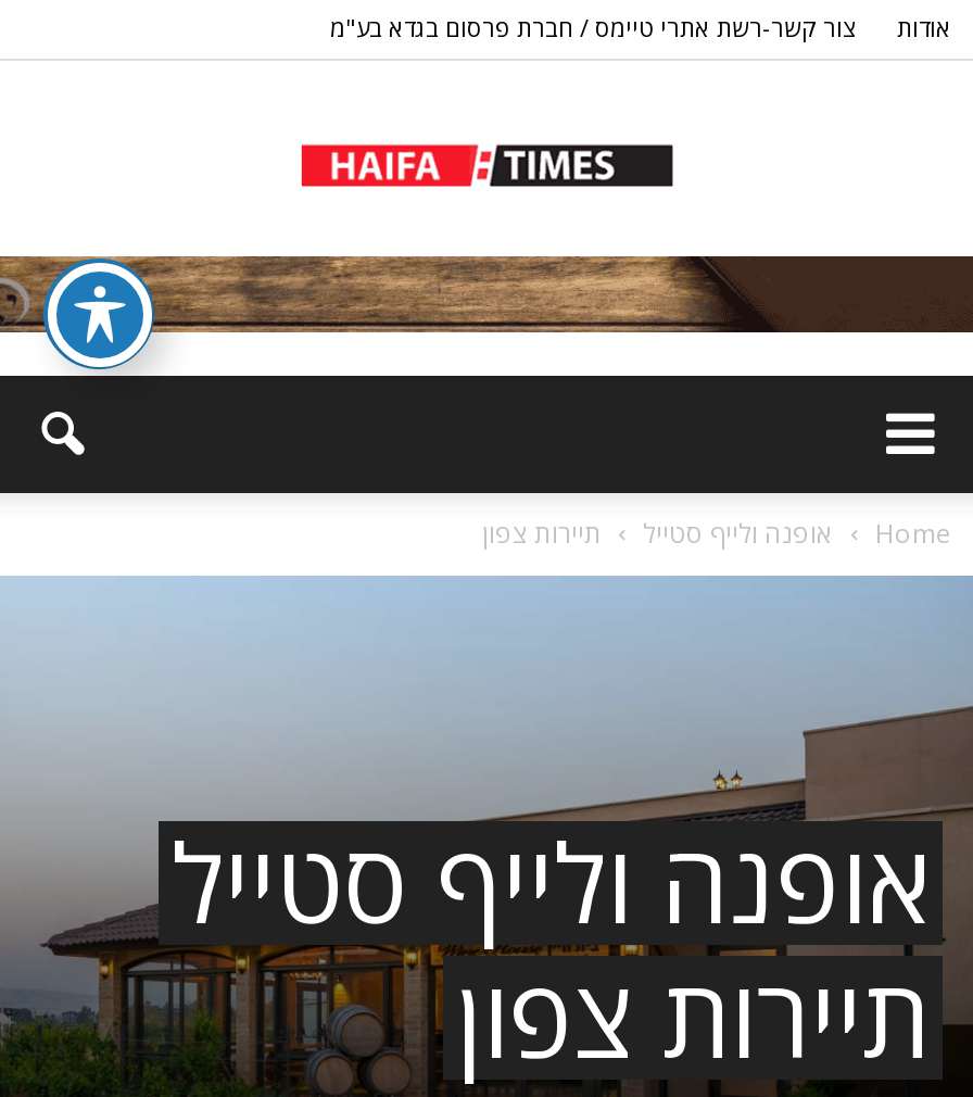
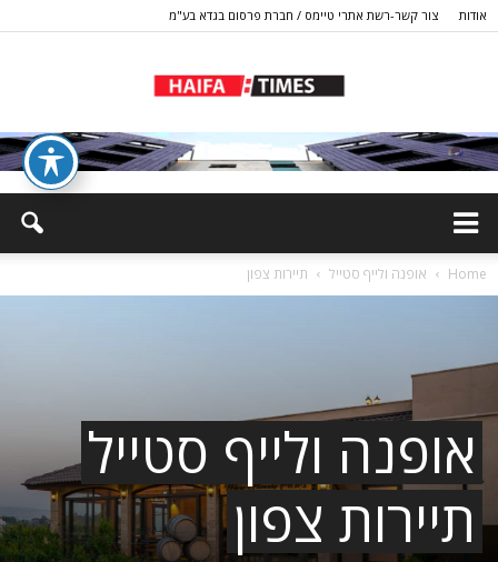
- [image]
+ [image]
